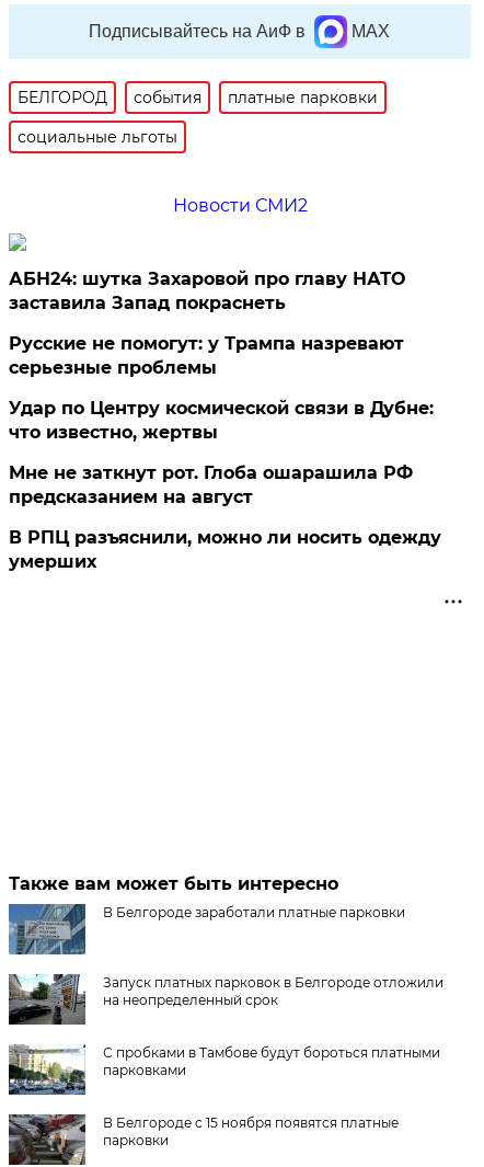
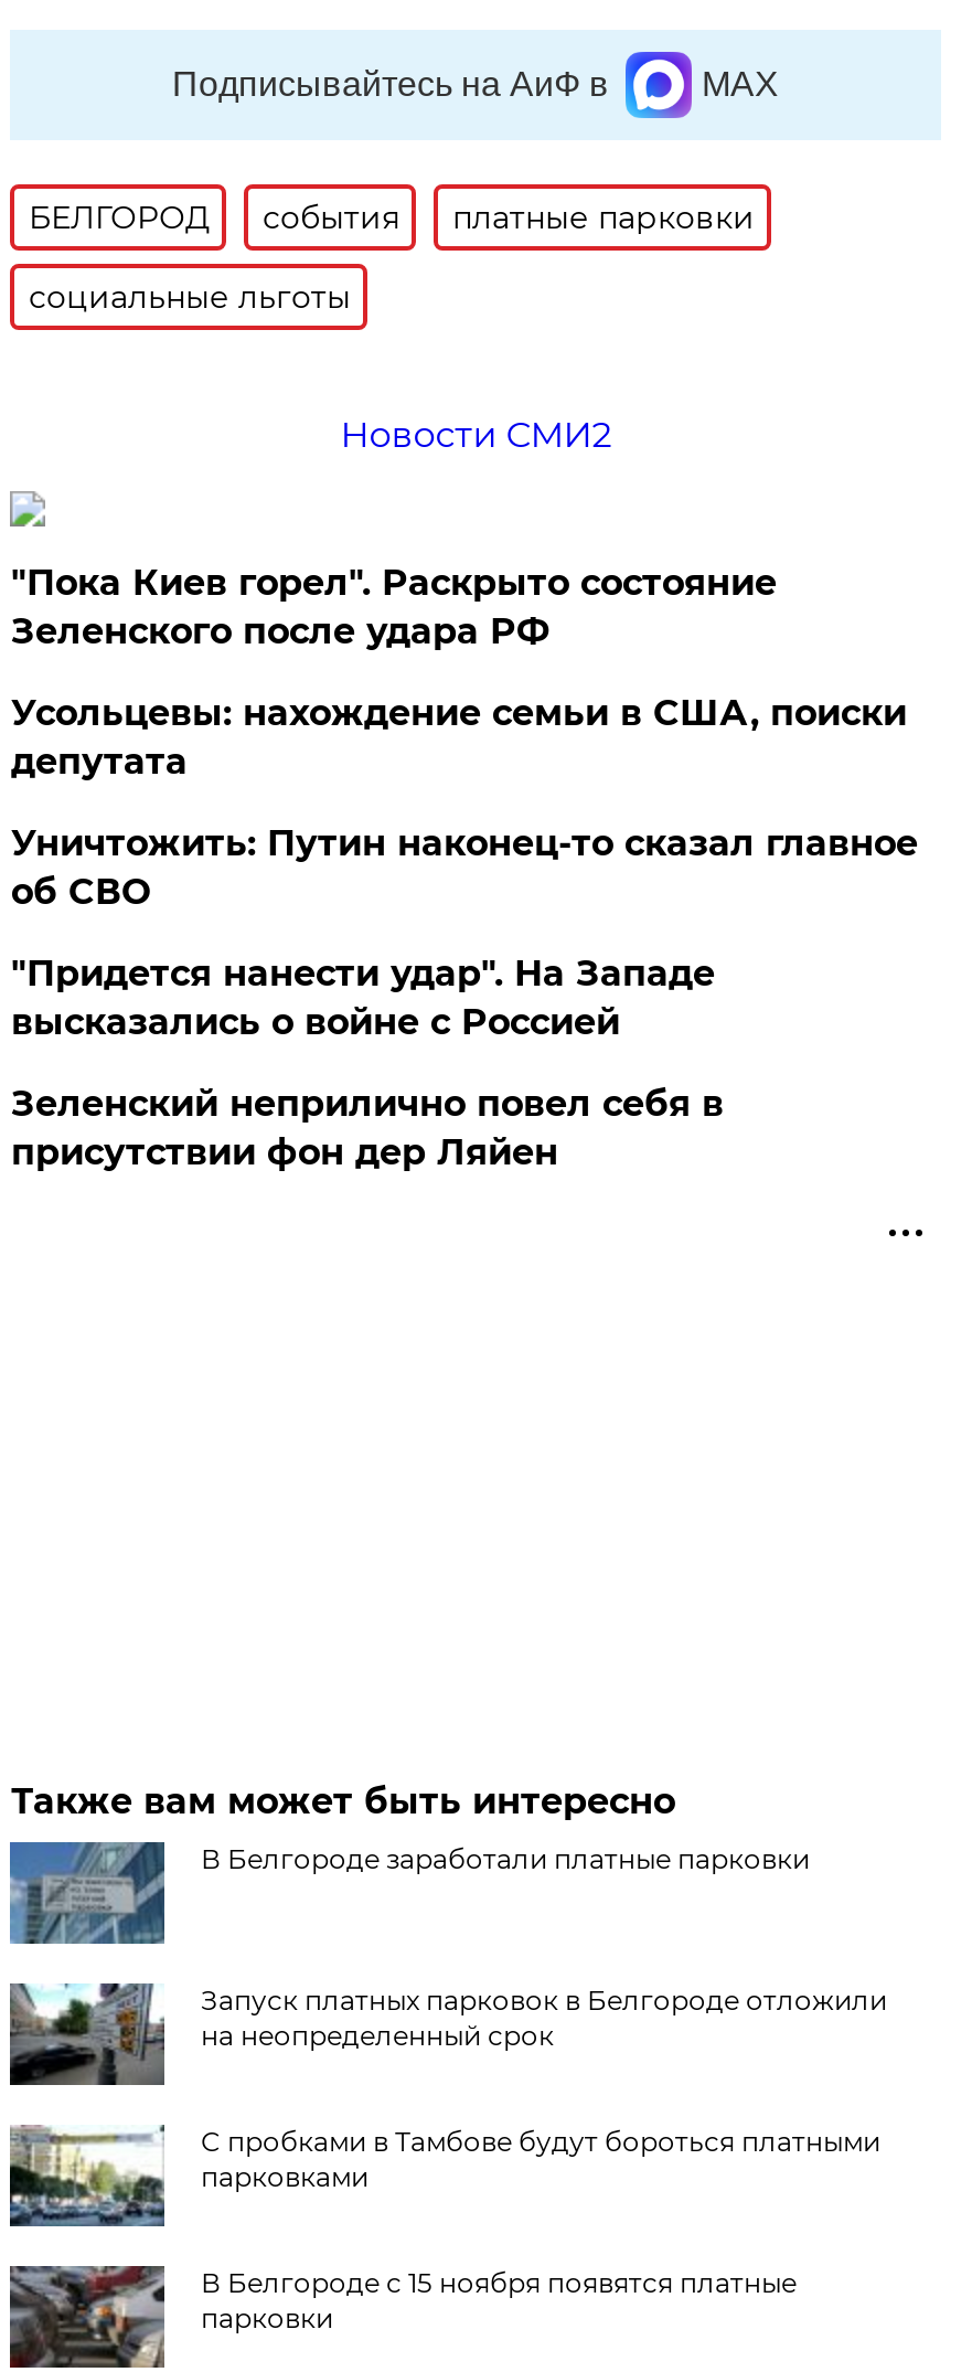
- АБН24: шутка Захаровой про главу НАТО
- заставила Запад покраснеть
+ "Пока Киев горел". Раскрыто состояние
+ Зеленского после удара РФ

- Русские не помогут: у Трампа назревают
- серьезные проблемы
+ Усольцевы: нахождение семьи в США, поиски
+ депутата

- Удар по Центру космической связи в Дубне:
- что известно, жертвы
+ Уничтожить: Путин наконец-то сказал главное
+ об СВО

- Мне не заткнут рот. Глоба ошарашила РФ
- предсказанием на август
+ "Придется нанести удар". На Западе
+ высказались о войне с Россией

- В РПЦ разъяснили, можно ли носить одежду
- умерших
+ Зеленский неприлично повел cебя в
+ присутствии фон дер Ляйен
